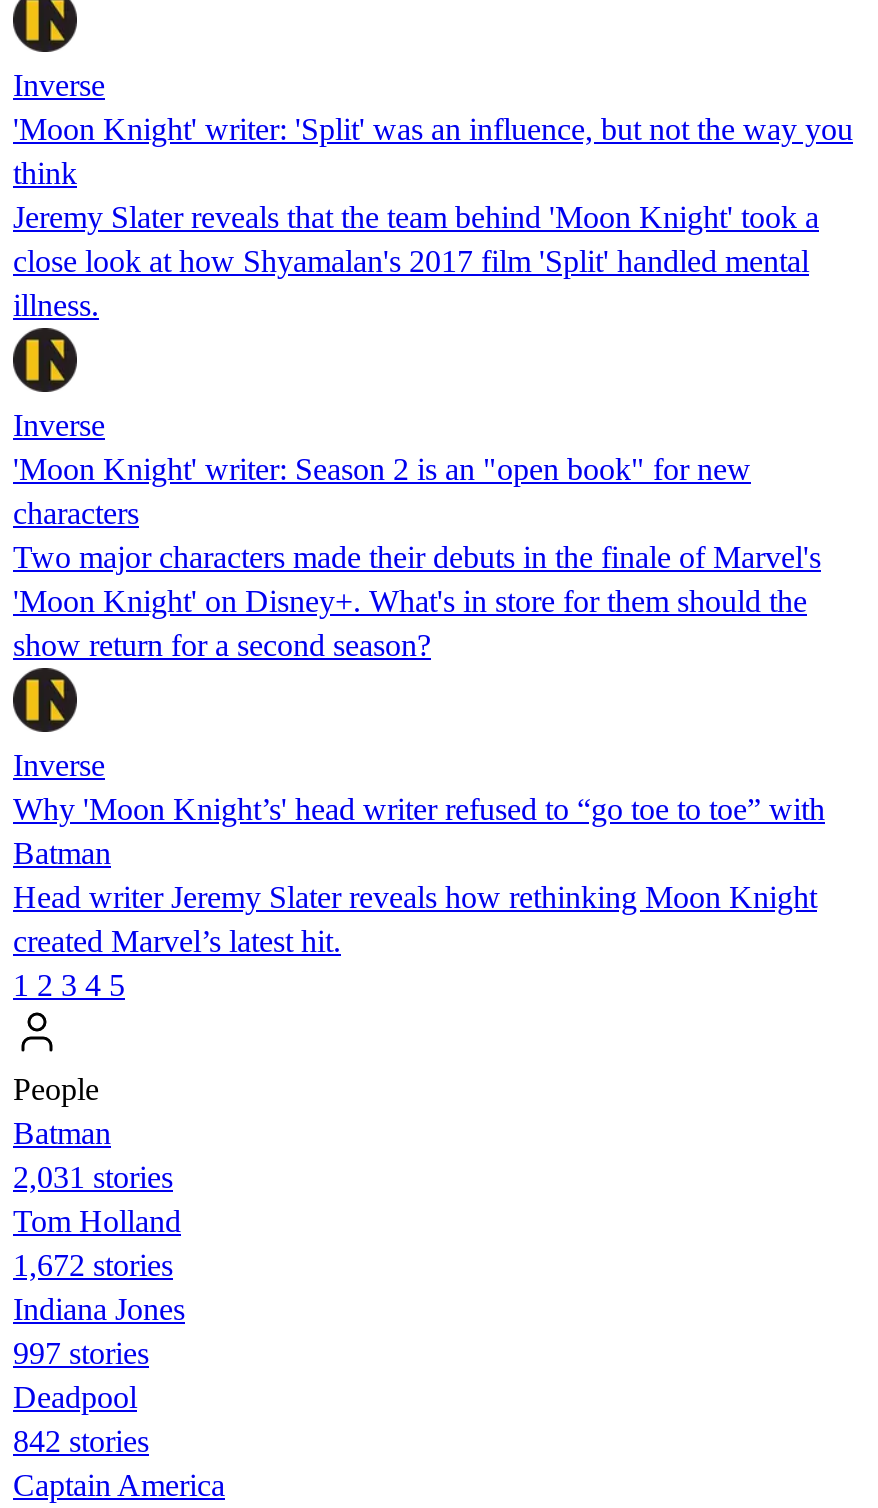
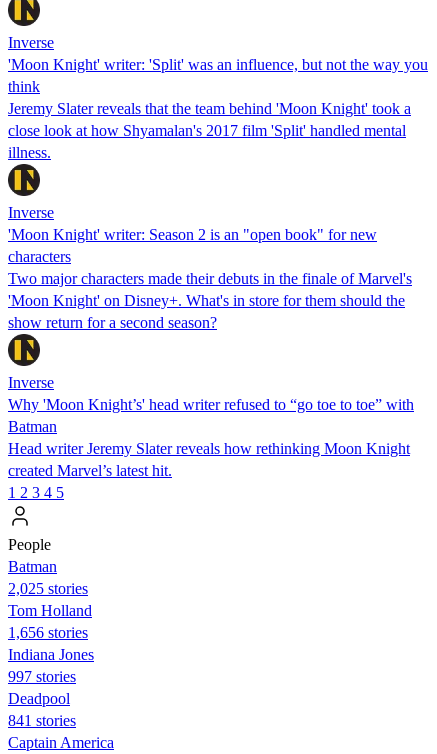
- 2,031 stories
+ 2,025 stories

- 1,672 stories
+ 1,656 stories

- 842 stories
+ 841 stories
